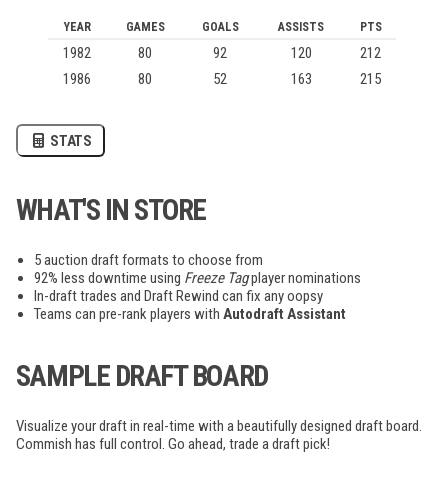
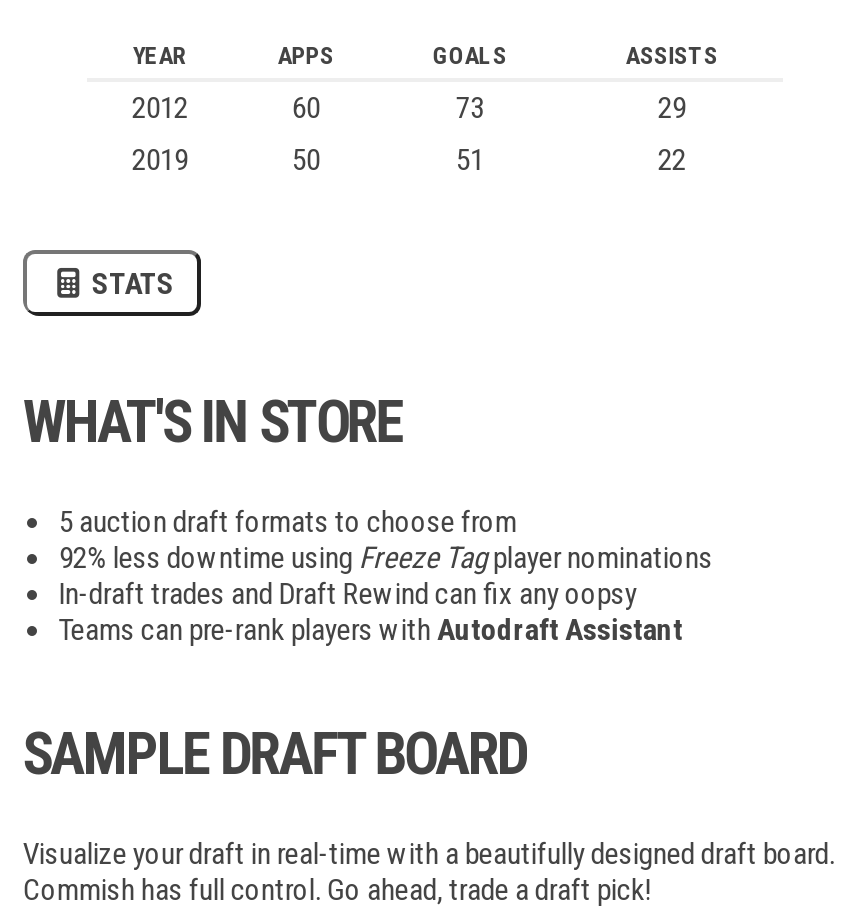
- PTS
- 1982
- 80
- 92
- 120
- 212
- 1986
- 80
- 52
- 163
- 215
+ 2012
+ 60
+ 73
+ 29
+ 2019
+ 50
+ 51
+ 22

- GAMES
+ APPS
